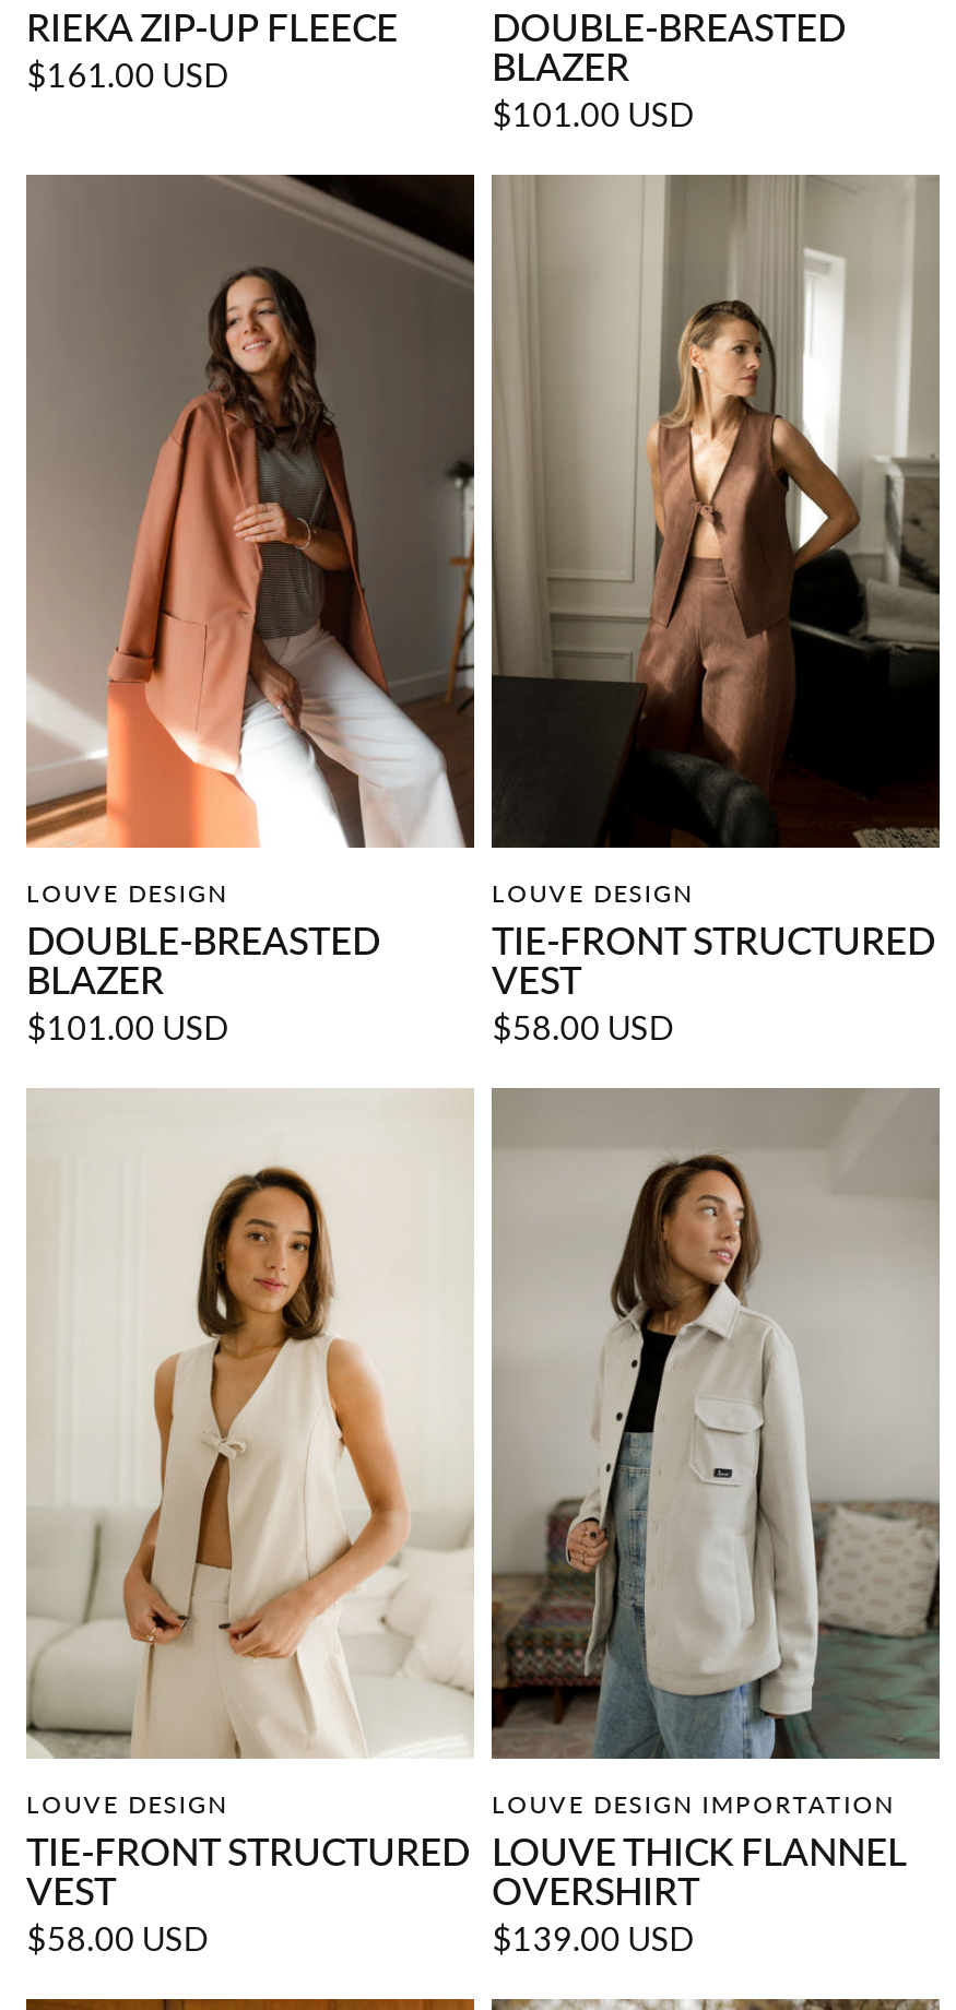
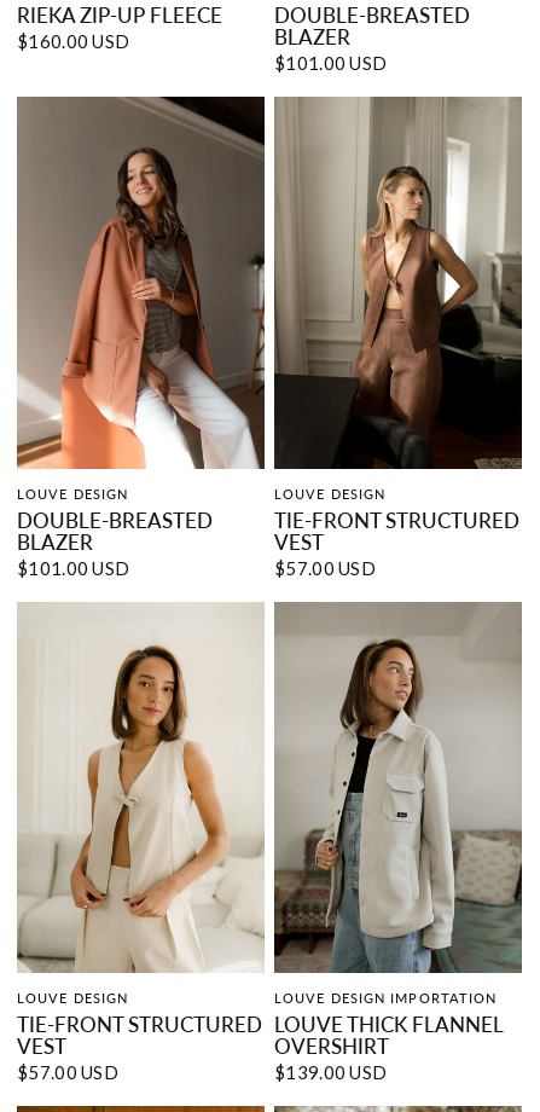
- $161.00 USD
+ $160.00 USD

- $58.00 USD
+ $57.00 USD

- $58.00 USD
+ $57.00 USD
